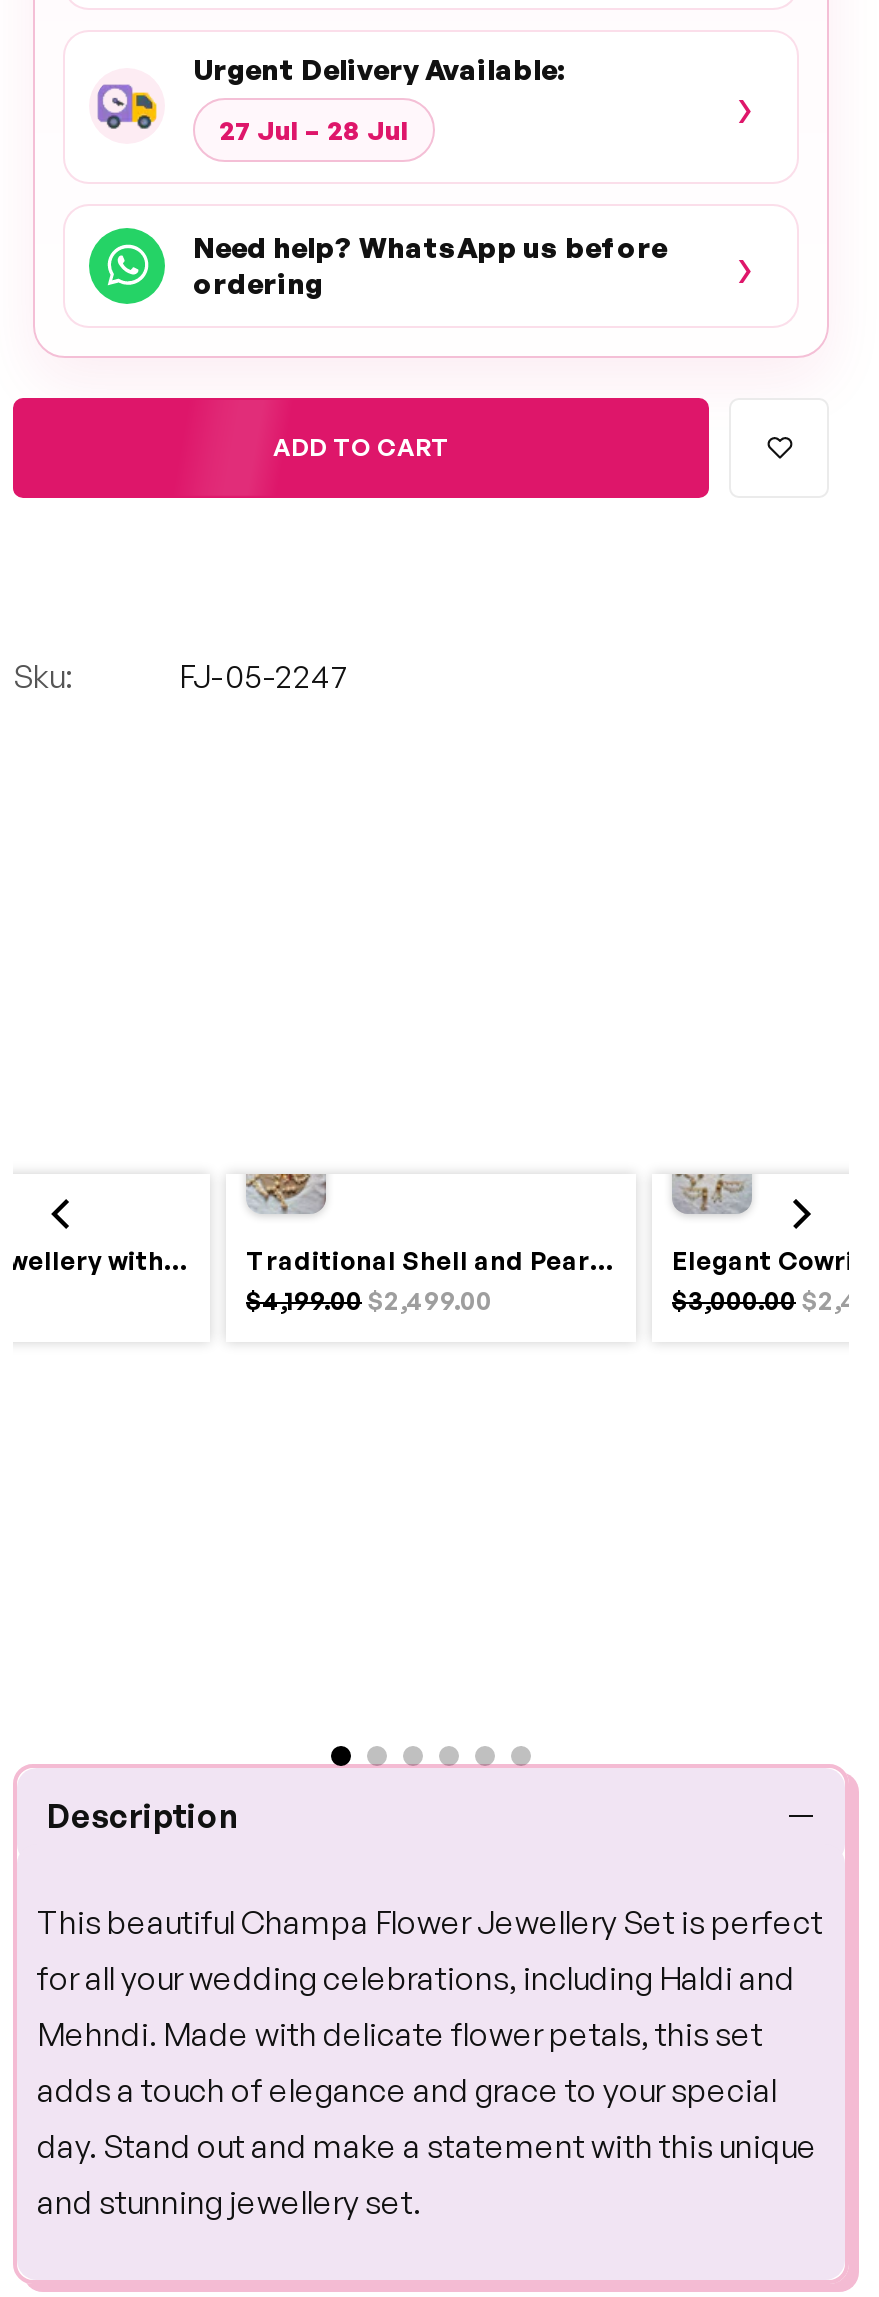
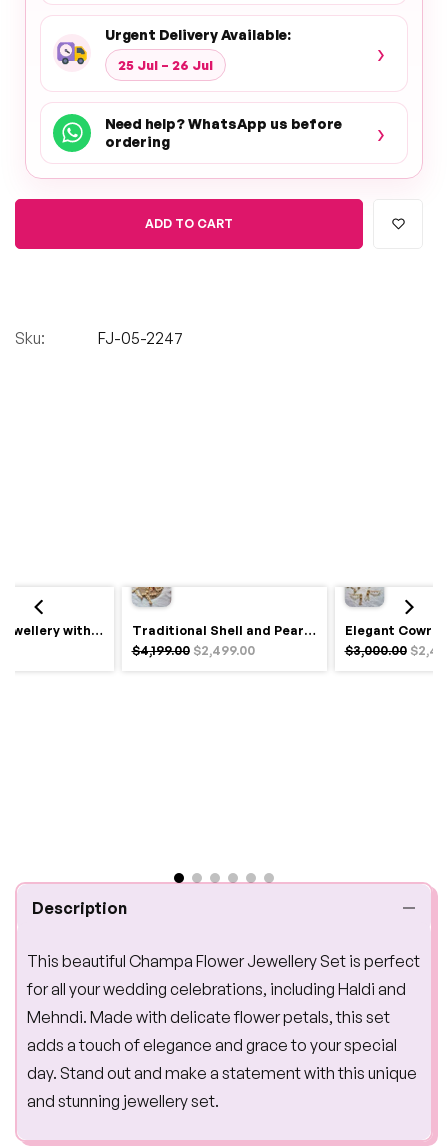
- 27 Jul – 28 Jul
+ 25 Jul – 26 Jul
